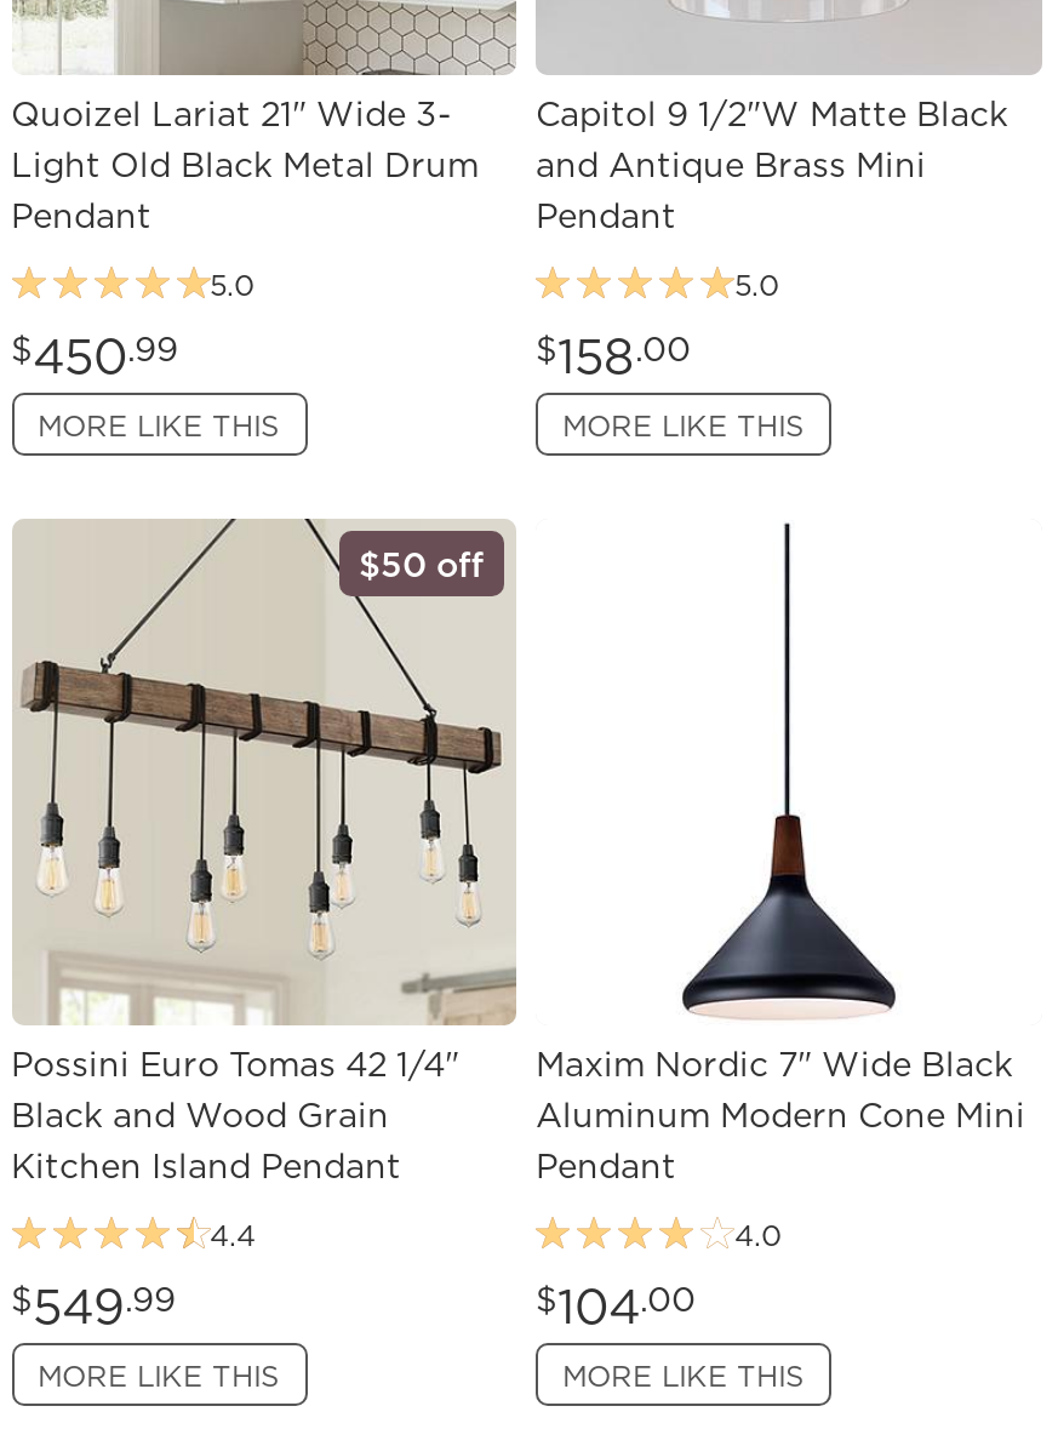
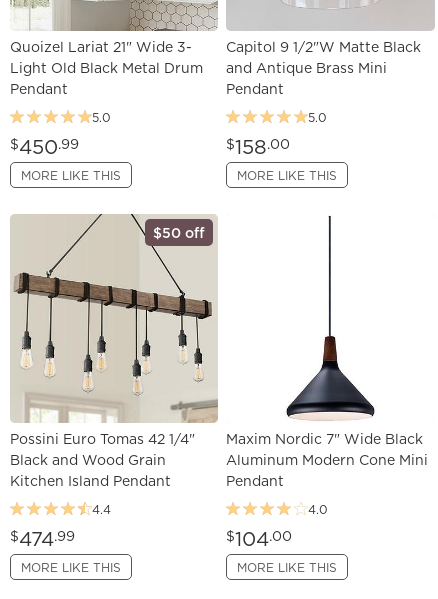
- $549.99
+ $474.99
